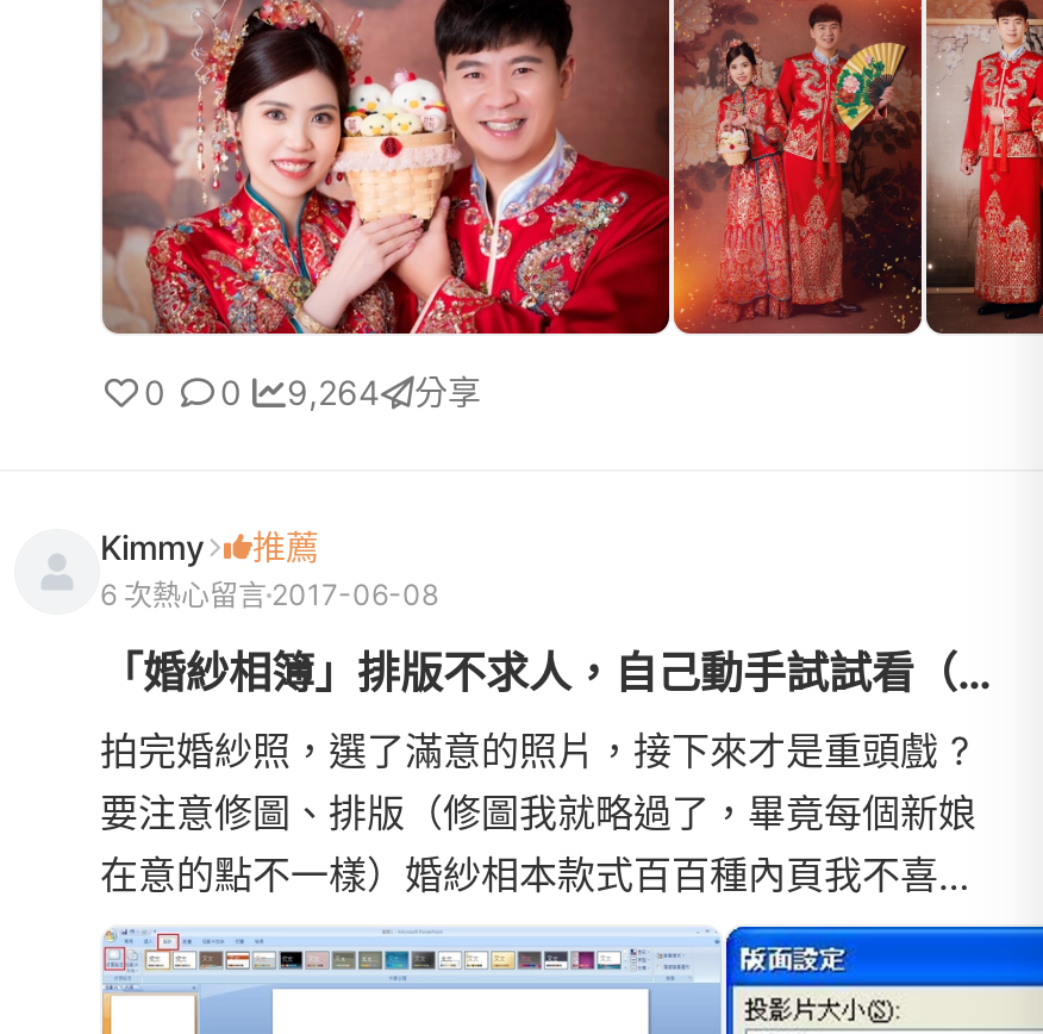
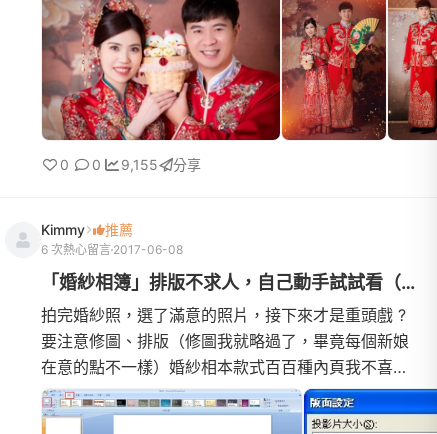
- 0 0 9,264 分享
+ 0 0 9,155 分享
